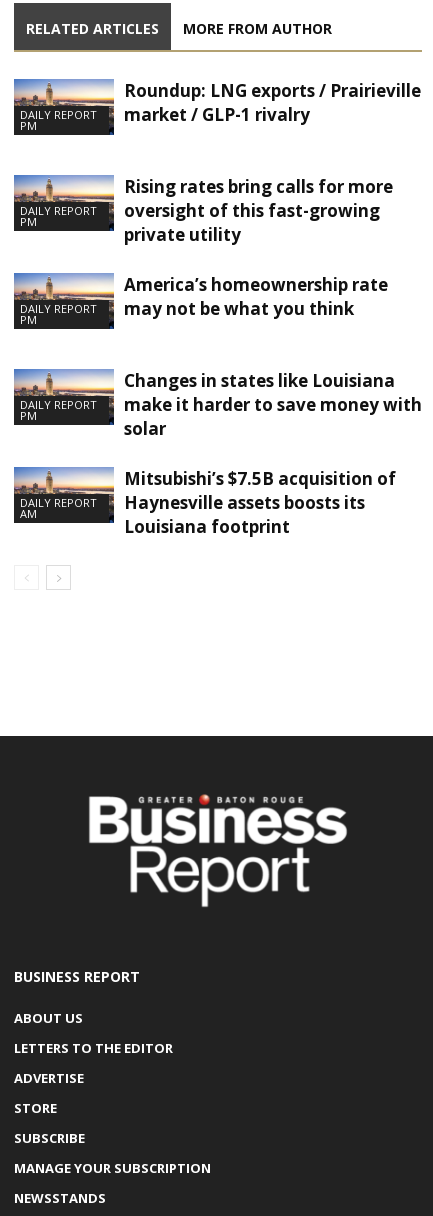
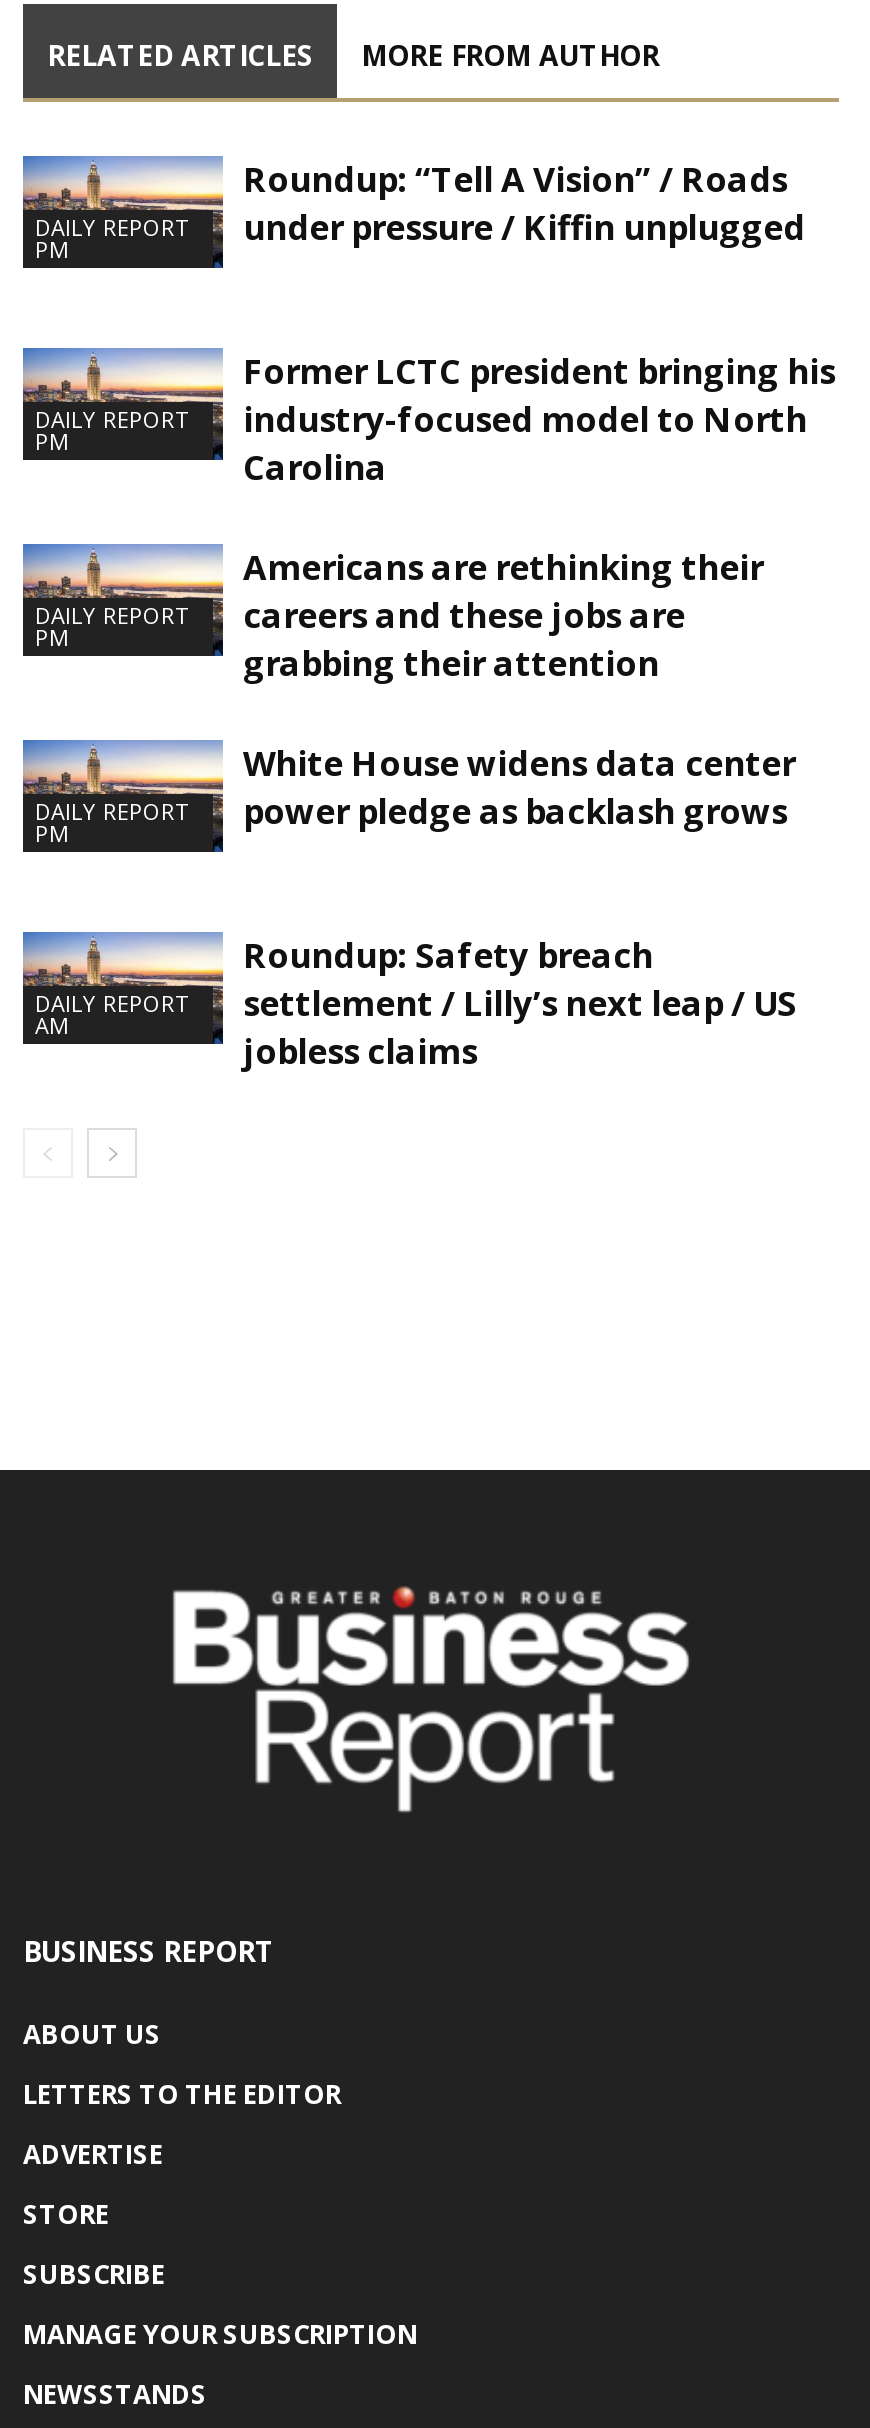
- Roundup: LNG exports / Prairieville
- market / GLP-1 rivalry
+ Roundup: “Tell A Vision” / Roads
+ under pressure / Kiffin unplugged

- Rising rates bring calls for more
- oversight of this fast-growing
- private utility
+ Former LCTC president bringing his
+ industry-focused model to North
+ Carolina

- America’s homeownership rate
- may not be what you think
+ Americans are rethinking their
+ careers and these jobs are
+ grabbing their attention

- Changes in states like Louisiana
- make it harder to save money with
- solar
+ White House widens data center
+ power pledge as backlash grows

- Mitsubishi’s $7.5B acquisition of
- Haynesville assets boosts its
- Louisiana footprint
+ Roundup: Safety breach
+ settlement / Lilly’s next leap / US
+ jobless claims
